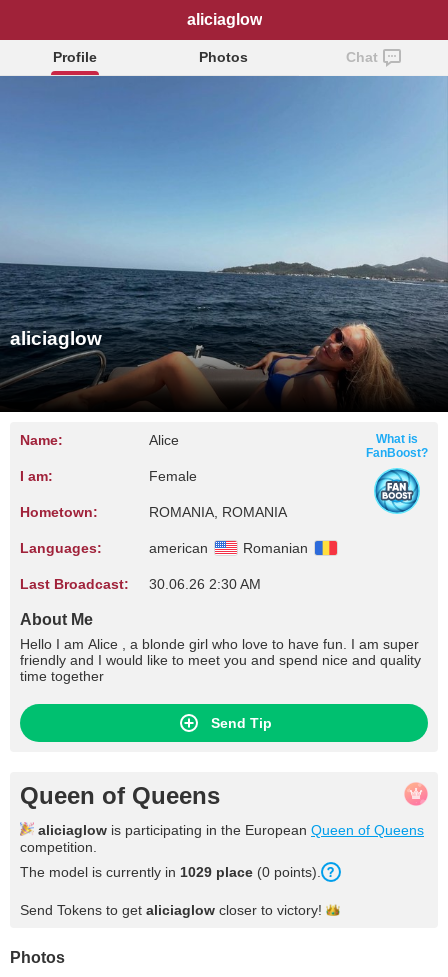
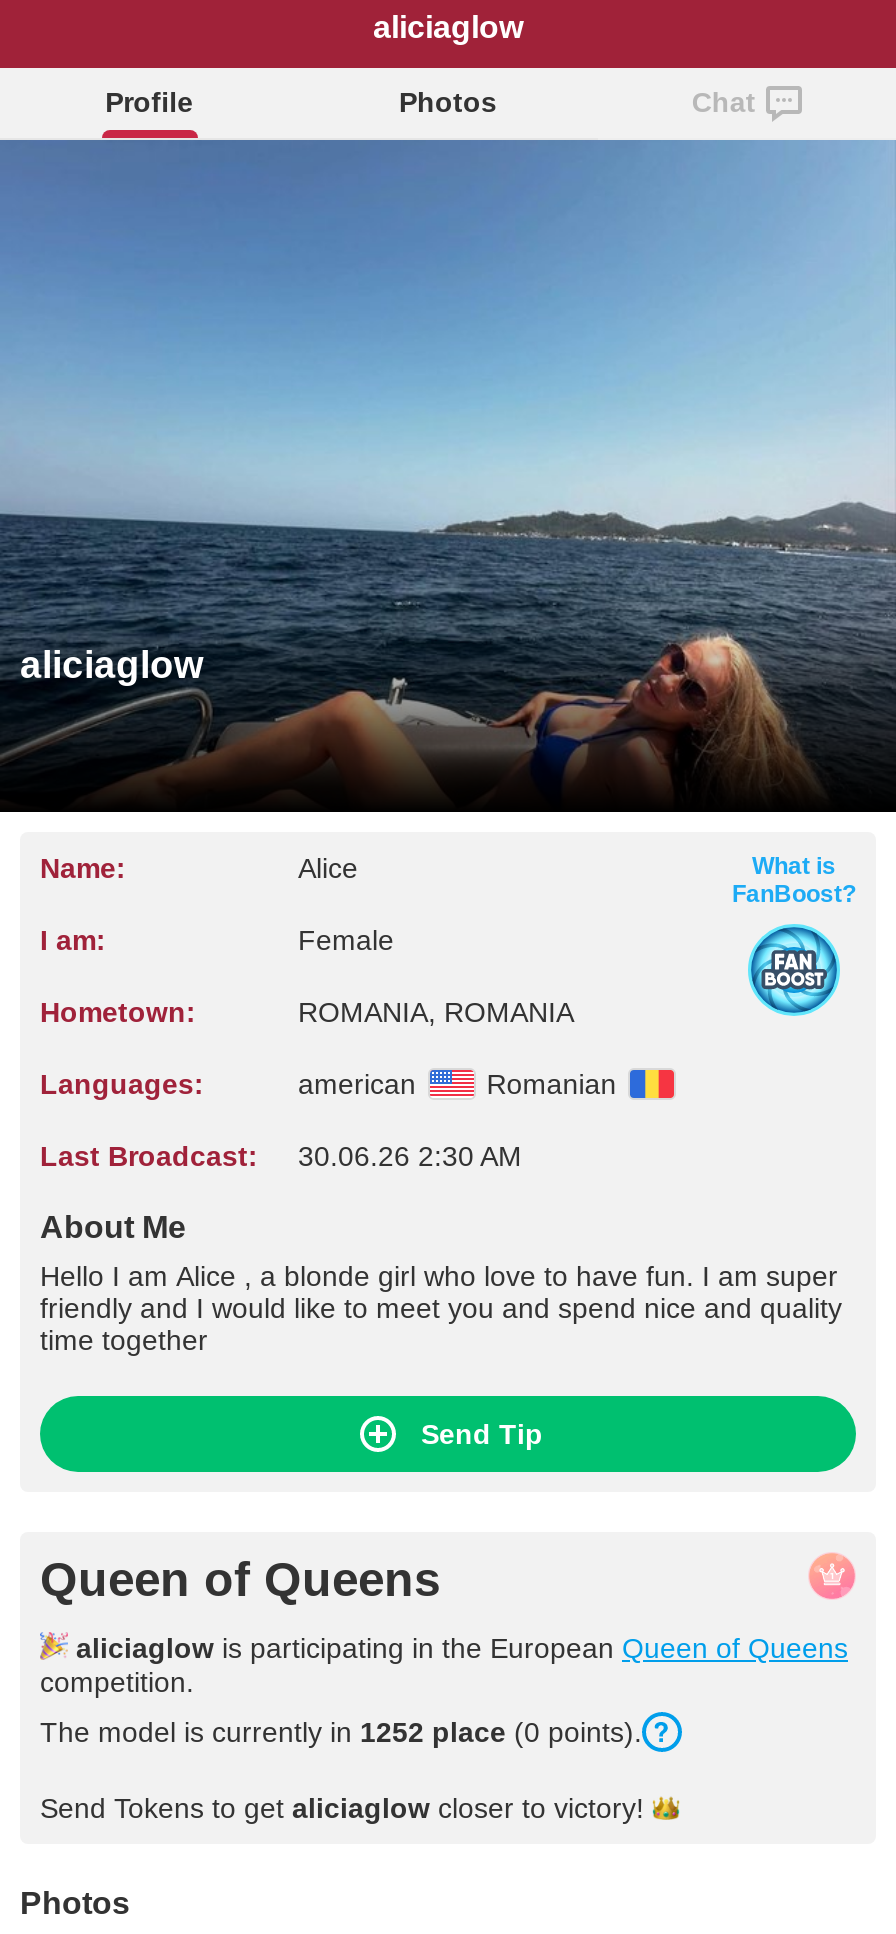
- The model is currently in 1029 place (0 points).
+ The model is currently in 1252 place (0 points).
